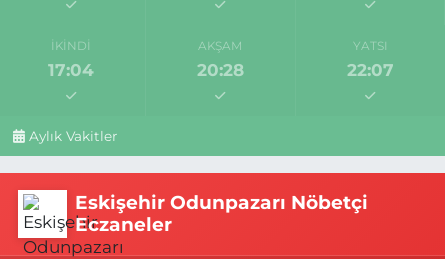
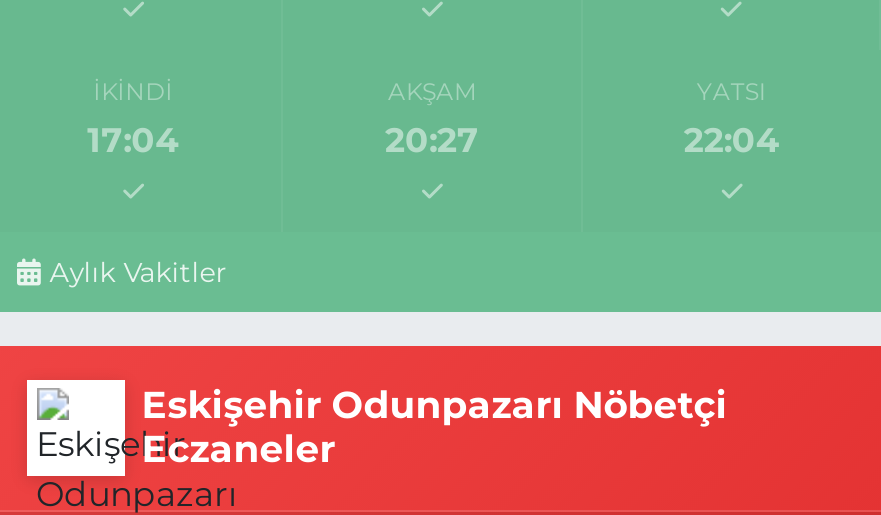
- 20:28
+ 20:27

- 22:07
+ 22:04
